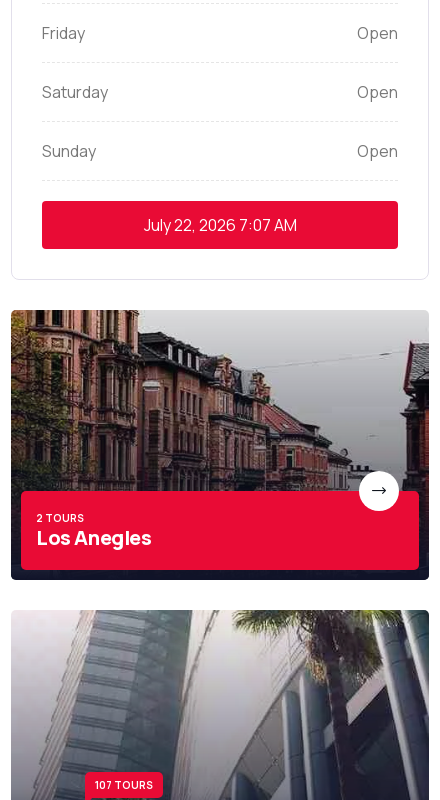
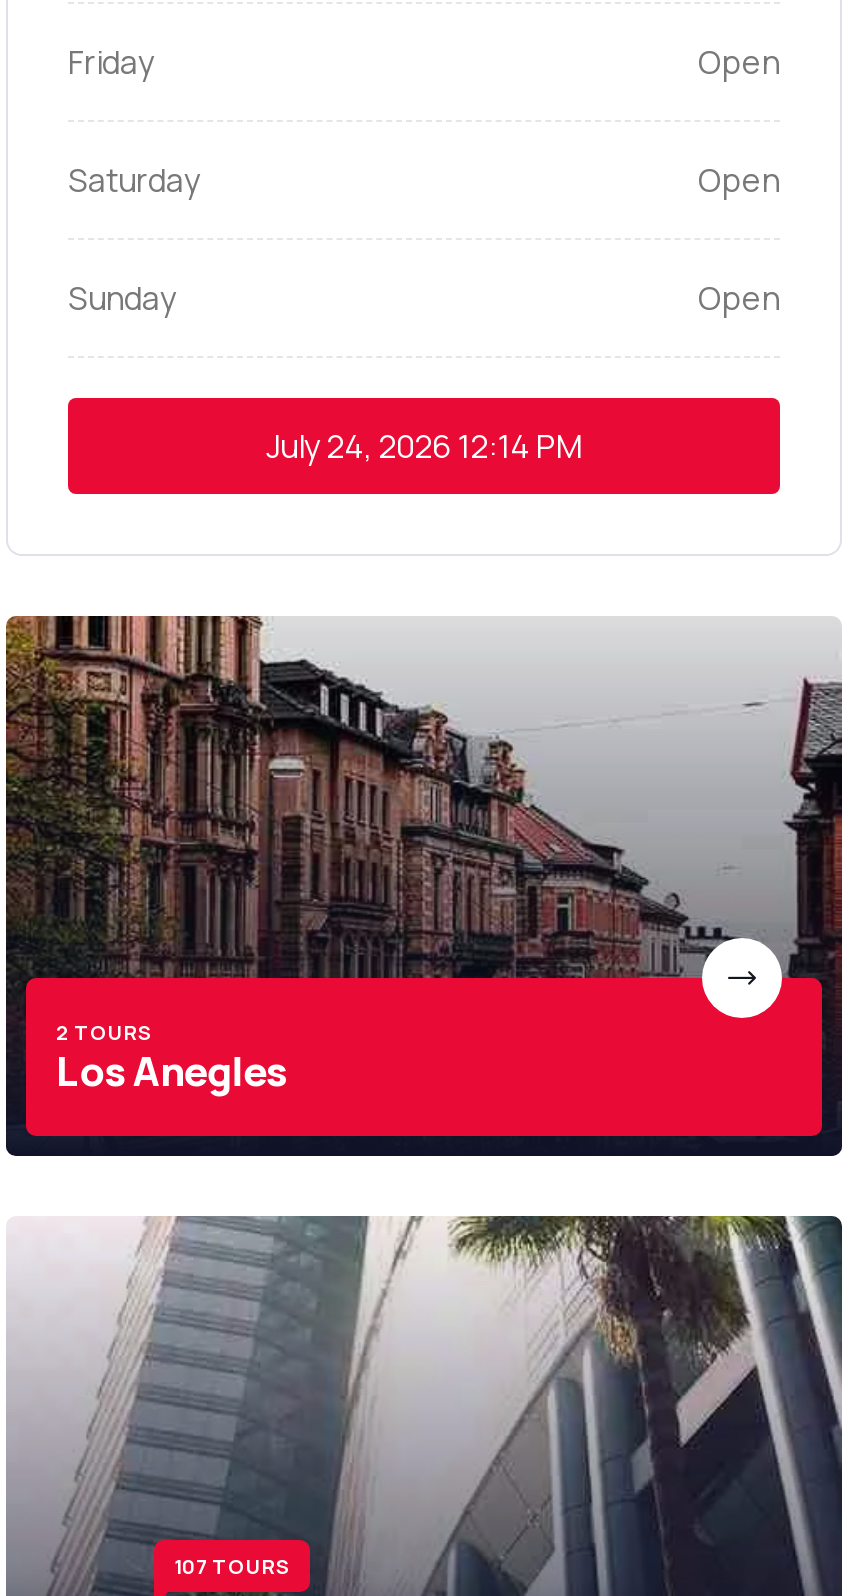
- July 22, 2026 7:07 AM
+ July 24, 2026 12:14 PM
